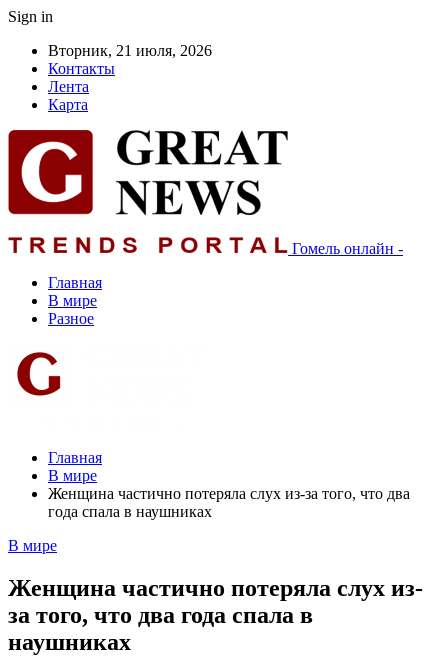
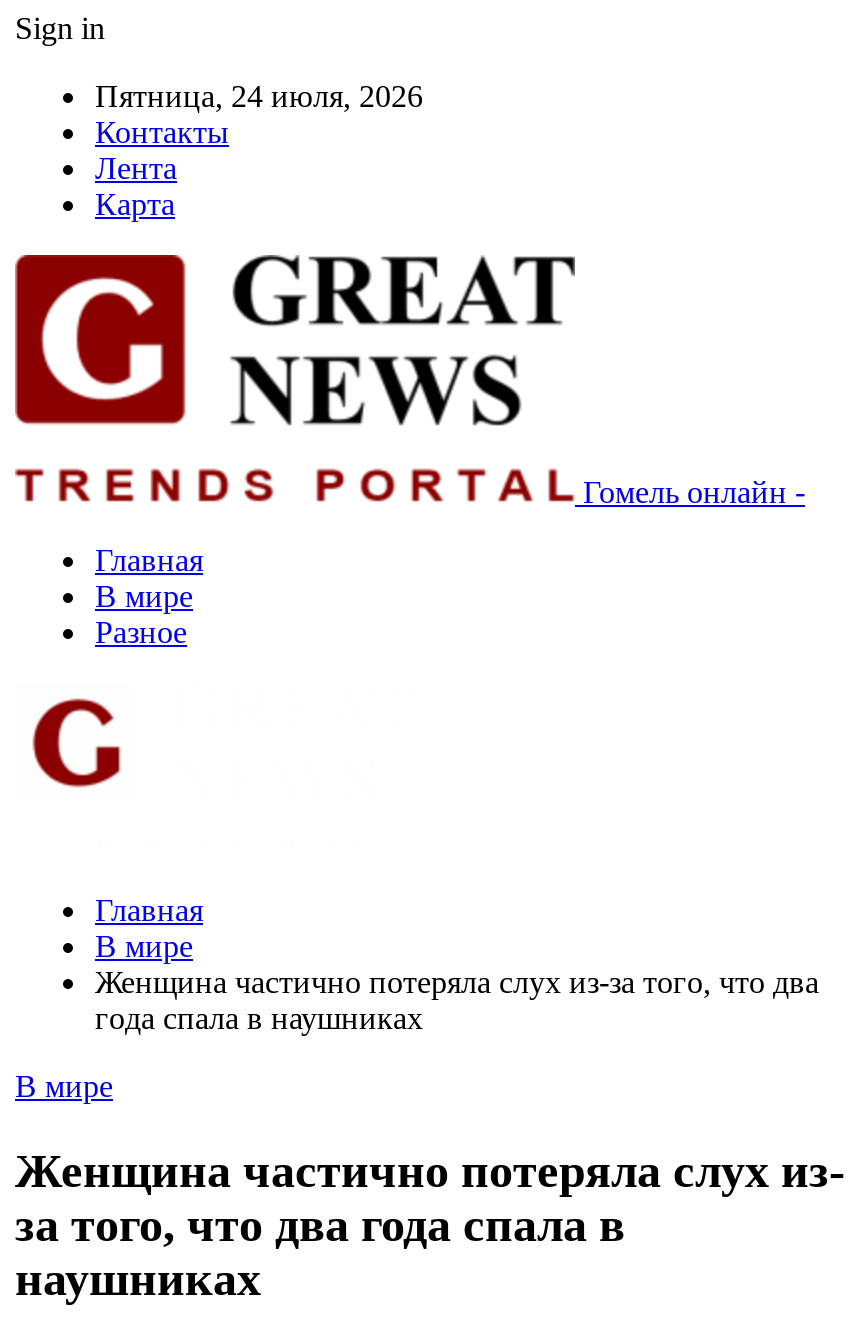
- Вторник, 21 июля, 2026
+ Пятница, 24 июля, 2026
